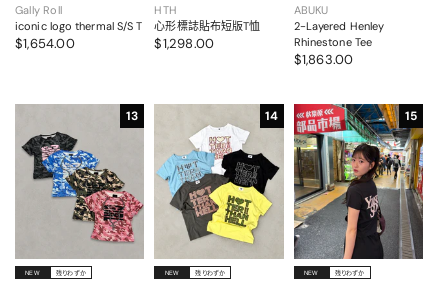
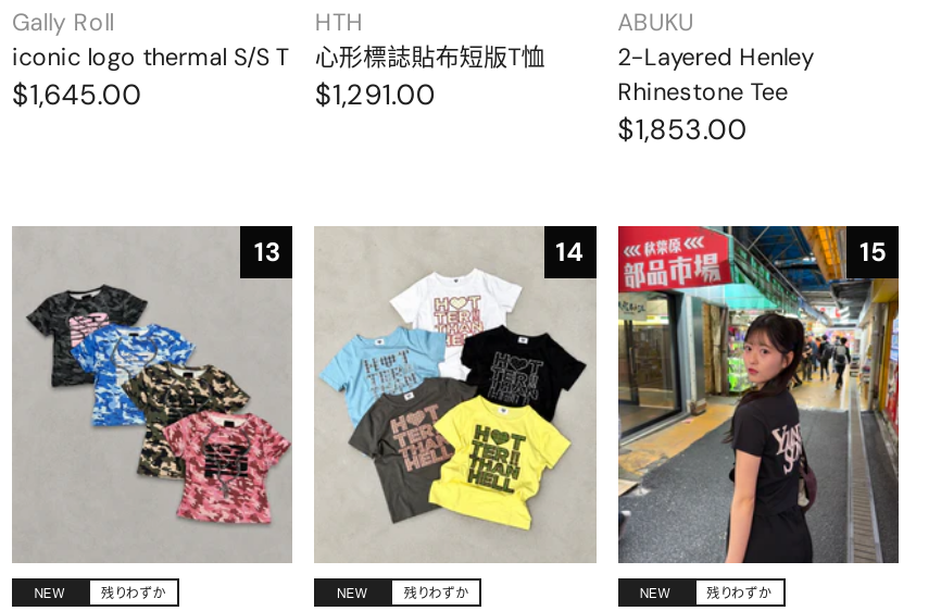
- $1,654.00
+ $1,645.00

- $1,298.00
+ $1,291.00

- $1,863.00
+ $1,853.00
